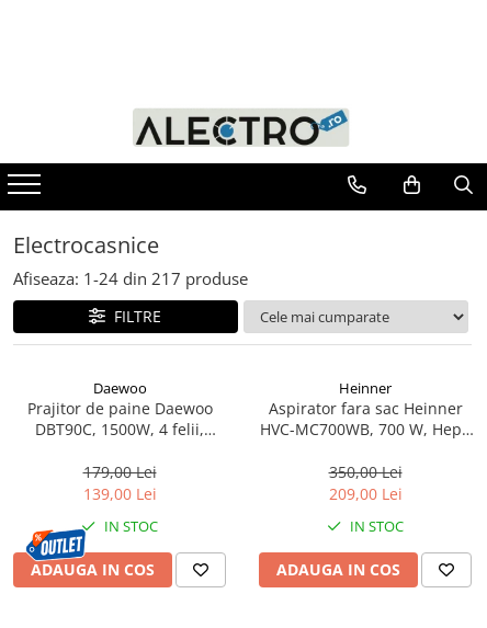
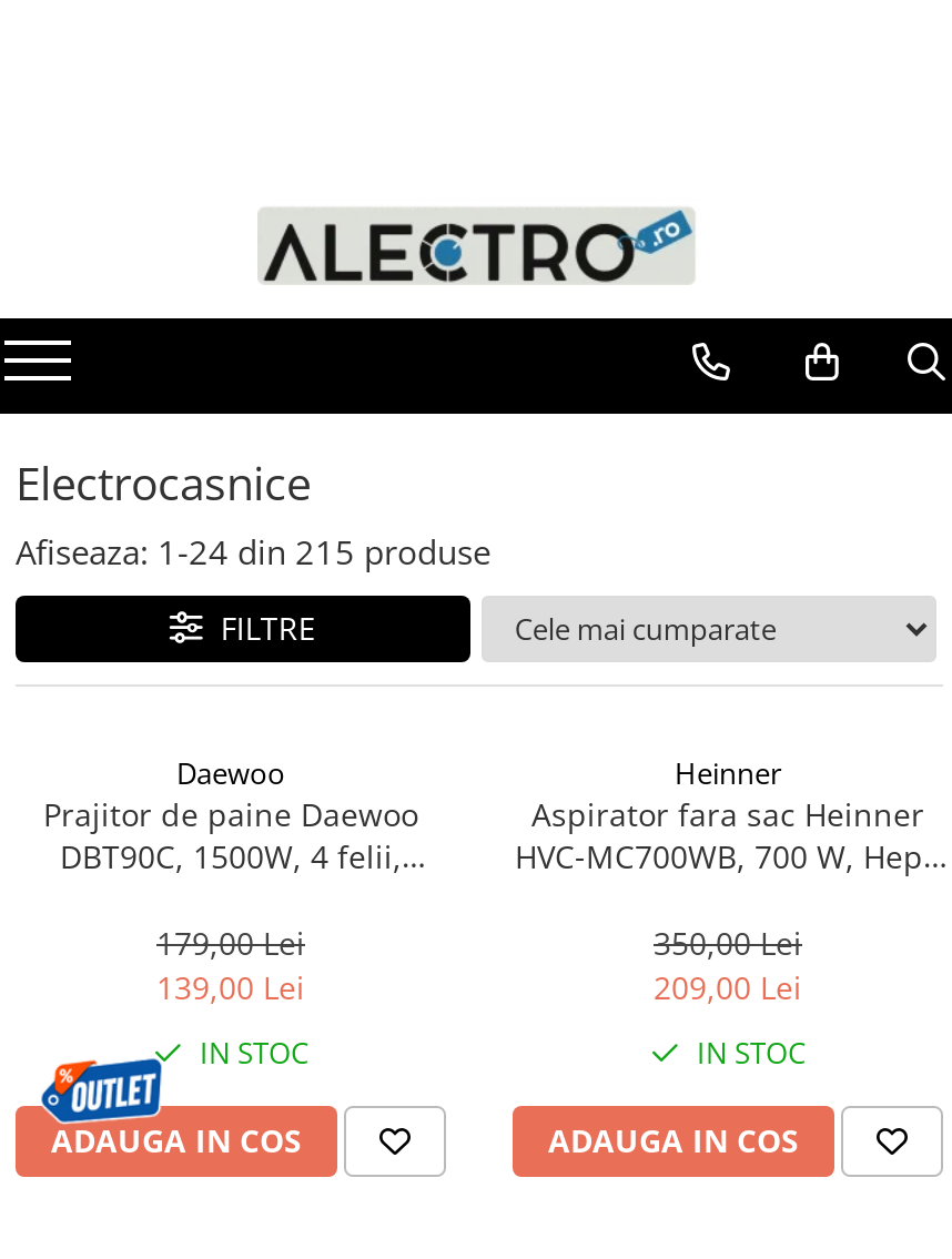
- Afiseaza: 1- 24 din 217 produse
+ Afiseaza: 1- 24 din 215 produse
